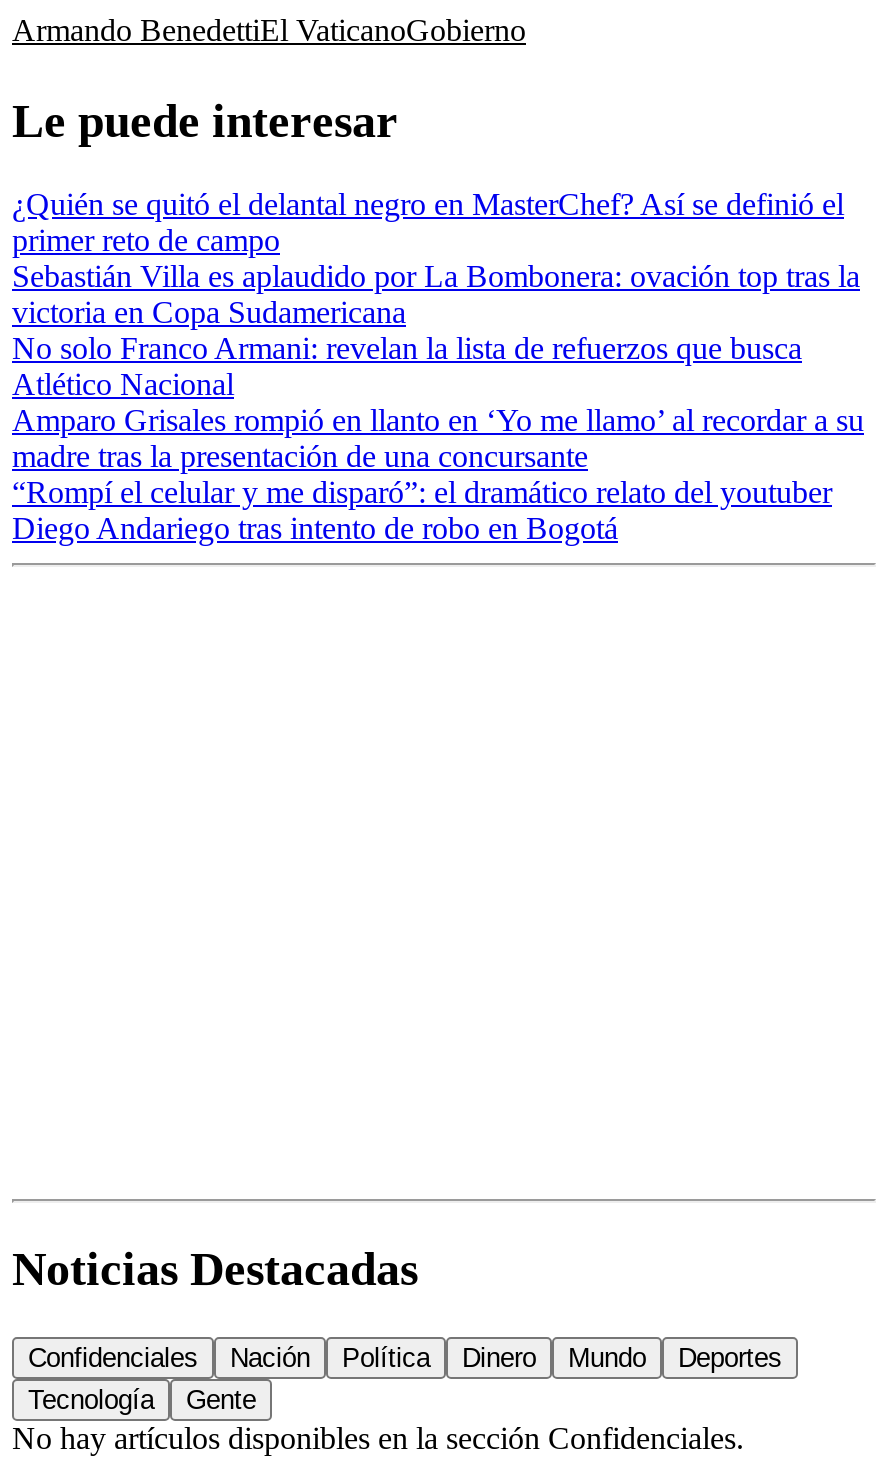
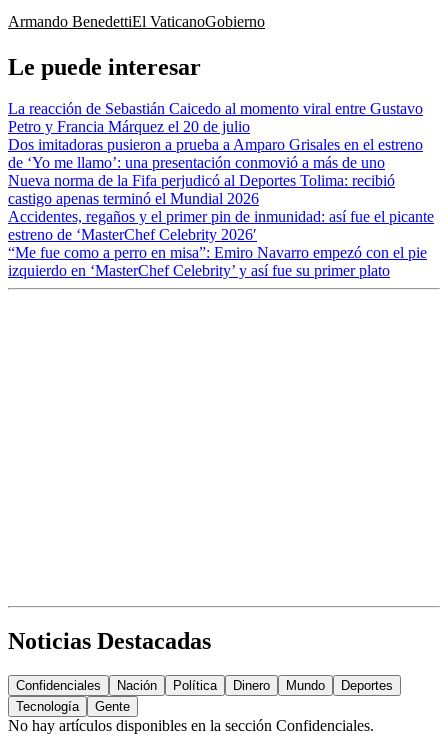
- ¿Quién se quitó el delantal negro en MasterChef? Así se definió el
- primer reto de campo
- Sebastián Villa es aplaudido por La Bombonera: ovación top tras la
- victoria en Copa Sudamericana
- No solo Franco Armani: revelan la lista de refuerzos que busca
- Atlético Nacional
- Amparo Grisales rompió en llanto en ‘Yo me llamo’ al recordar a su
- madre tras la presentación de una concursante
- “Rompí el celular y me disparó”: el dramático relato del youtuber
- Diego Andariego tras intento de robo en Bogotá
+ La reacción de Sebastián Caicedo al momento viral entre Gustavo
+ Petro y Francia Márquez el 20 de julio
+ Dos imitadoras pusieron a prueba a Amparo Grisales en el estreno
+ de ‘Yo me llamo’: una presentación conmovió a más de uno
+ Nueva norma de la Fifa perjudicó al Deportes Tolima: recibió
+ castigo apenas terminó el Mundial 2026
+ Accidentes, regaños y el primer pin de inmunidad: así fue el picante
+ estreno de ‘MasterChef Celebrity 2026′
+ “Me fue como a perro en misa”: Emiro Navarro empezó con el pie
+ izquierdo en ‘MasterChef Celebrity’ y así fue su primer plato
